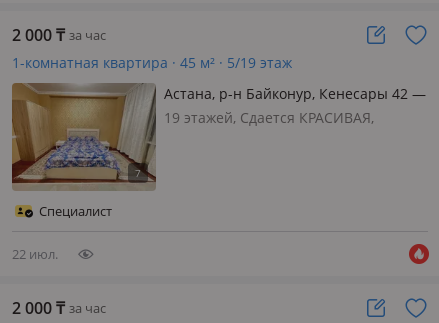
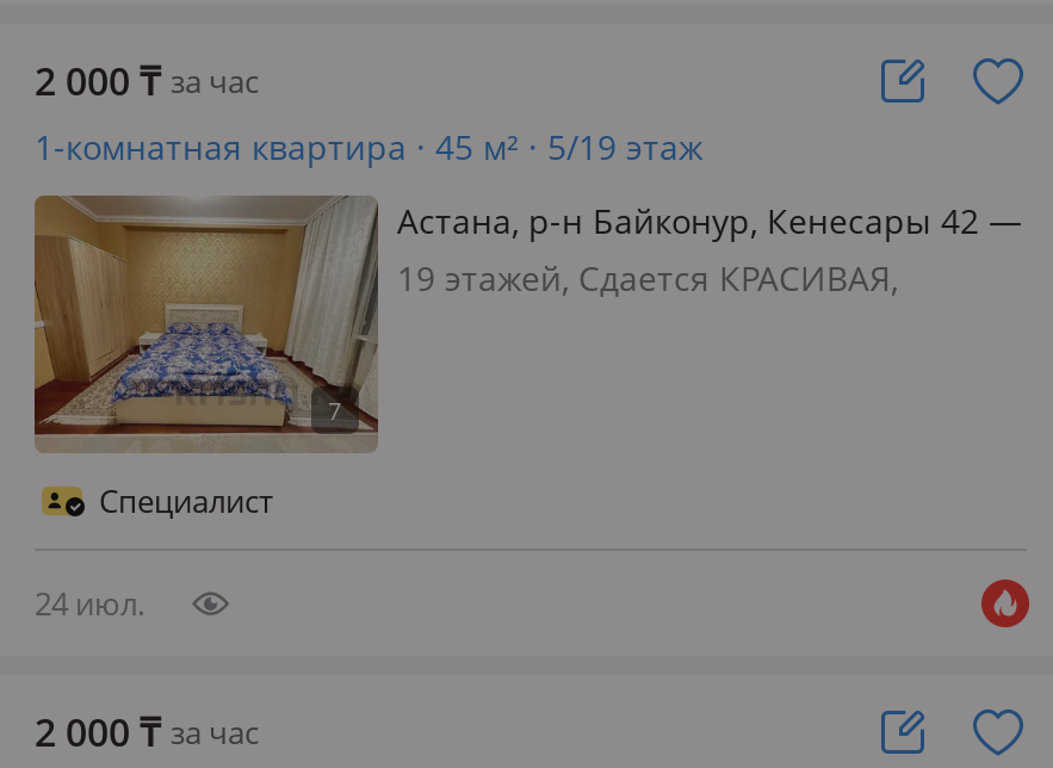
- 22 июл.
+ 24 июл.
